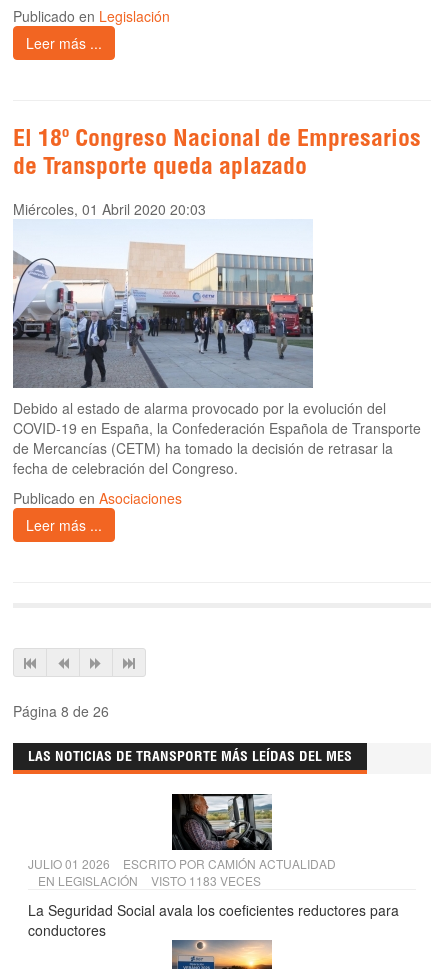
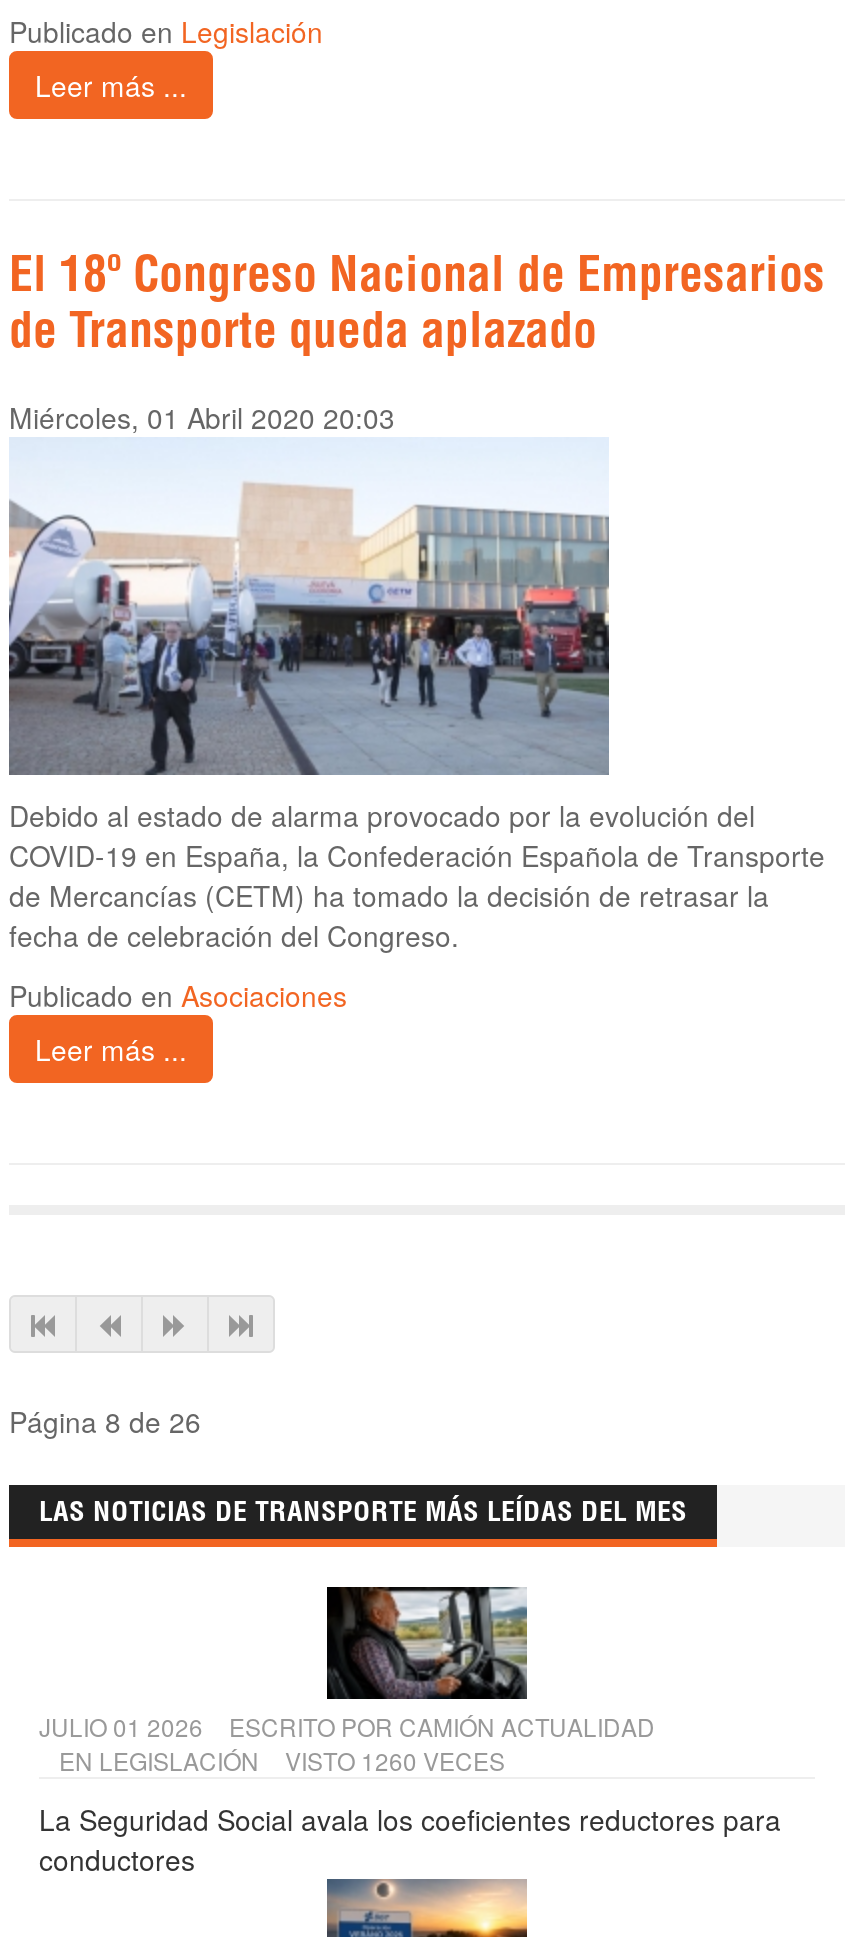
- EN LEGISLACIÓN VISTO 1183 VECES
+ EN LEGISLACIÓN VISTO 1260 VECES
